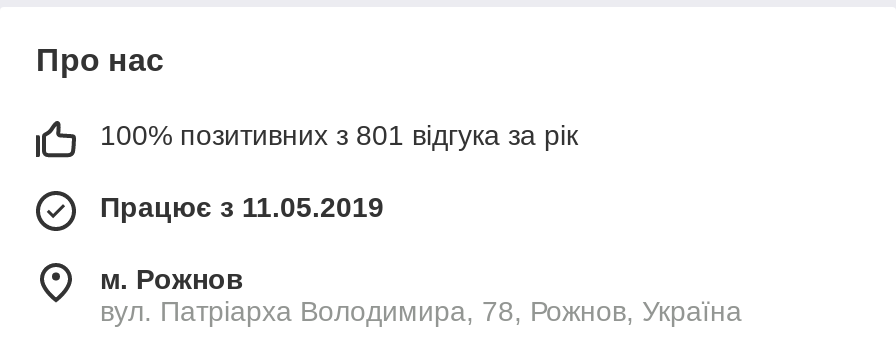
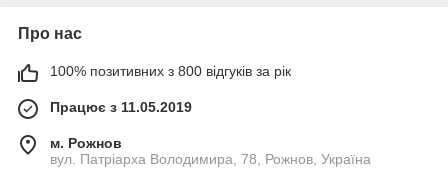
- 100% позитивних з 801 відгука за рік
+ 100% позитивних з 800 відгуків за рік
